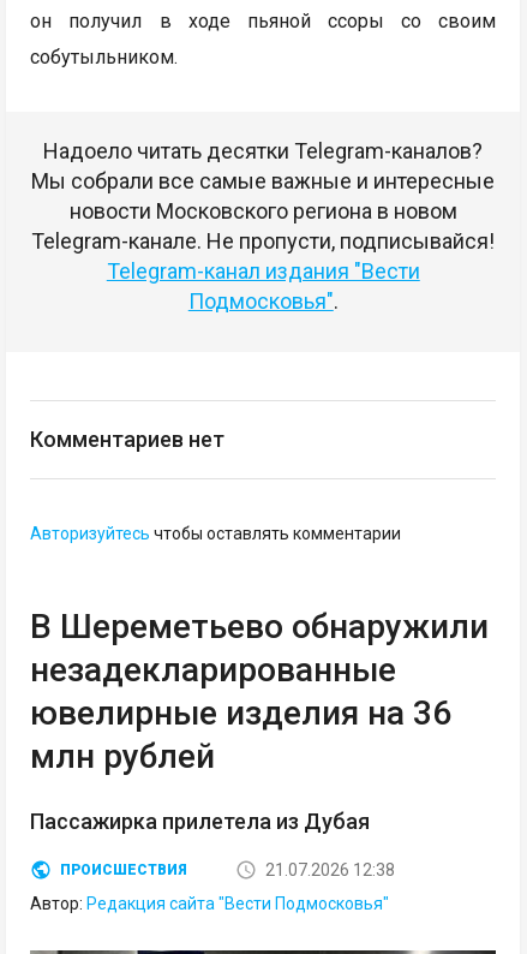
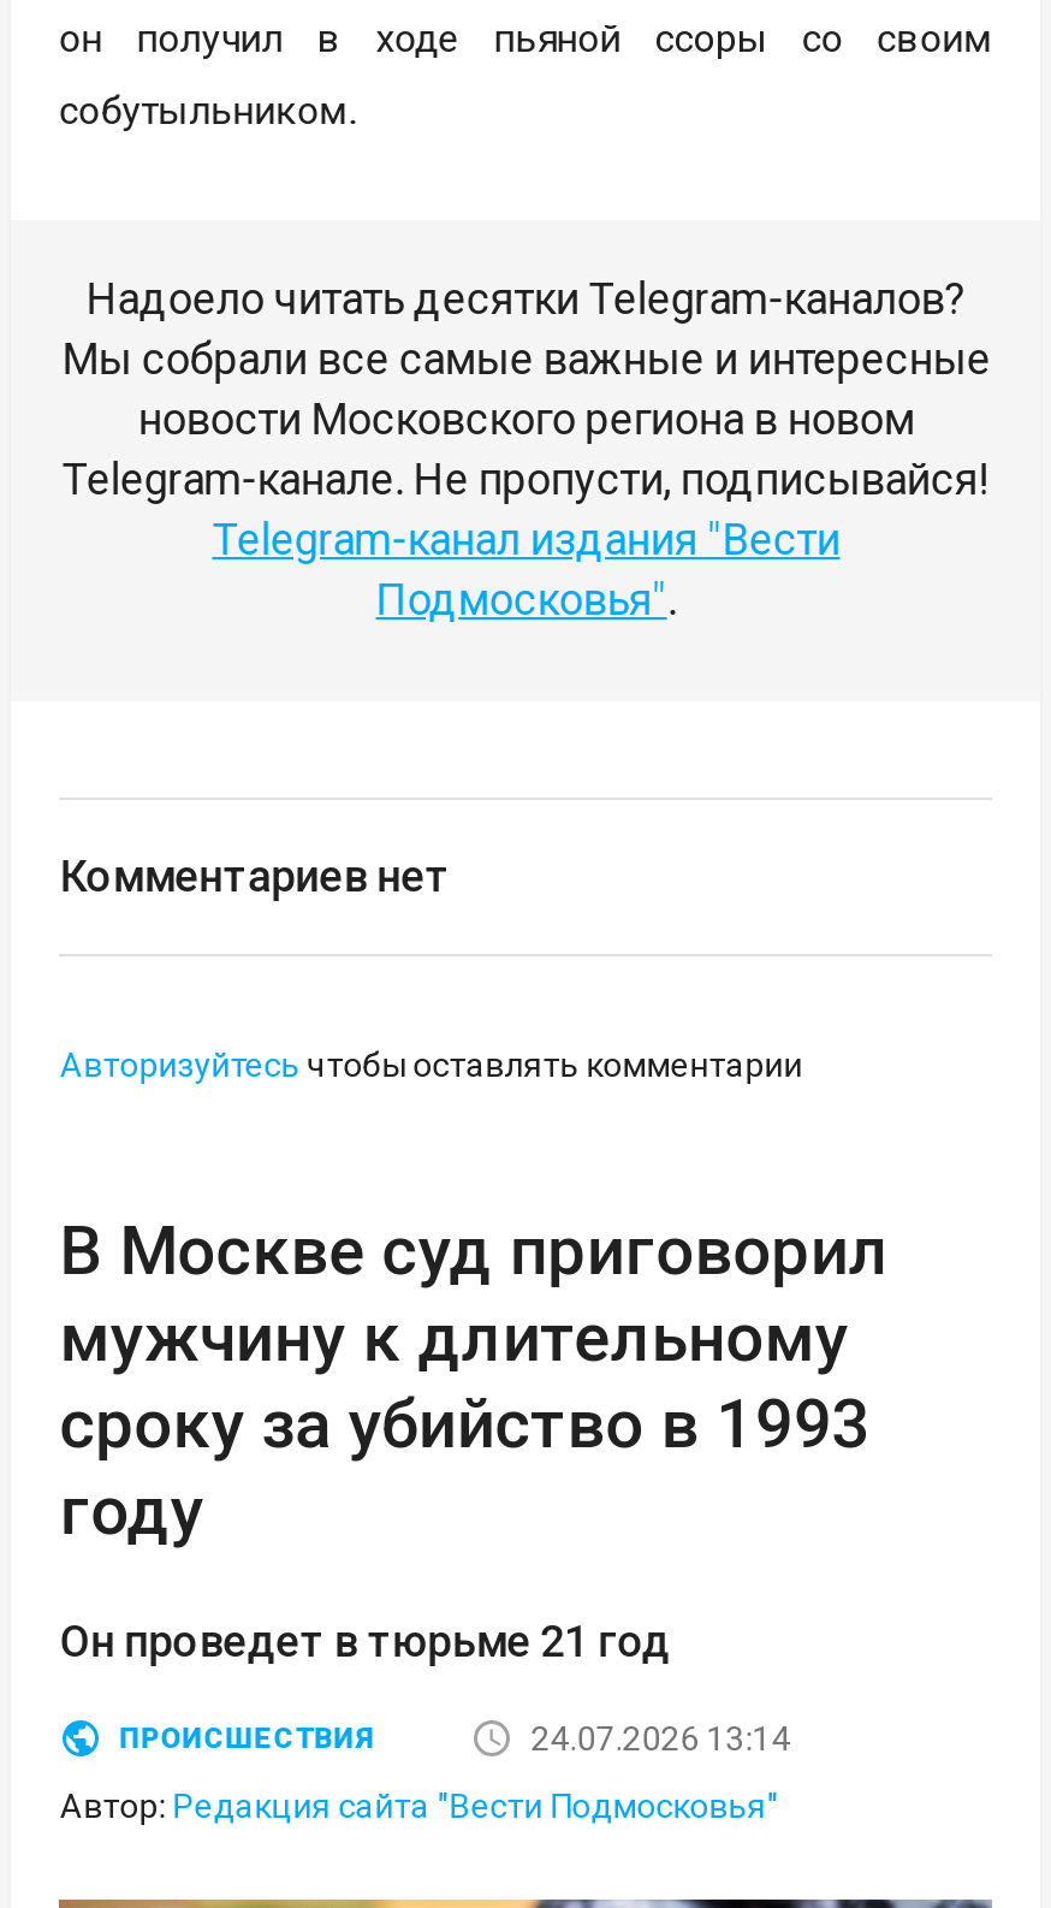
- В Шереметьево обнаружили
- незадекларированные
- ювелирные изделия на 36
- млн рублей
+ В Москве суд приговорил
+ мужчину к длительному
+ сроку за убийство в 1993
+ году

- Пассажирка прилетела из Дубая
+ Он проведет в тюрьме 21 год

- 21.07.2026 12:38
+ 24.07.2026 13:14
